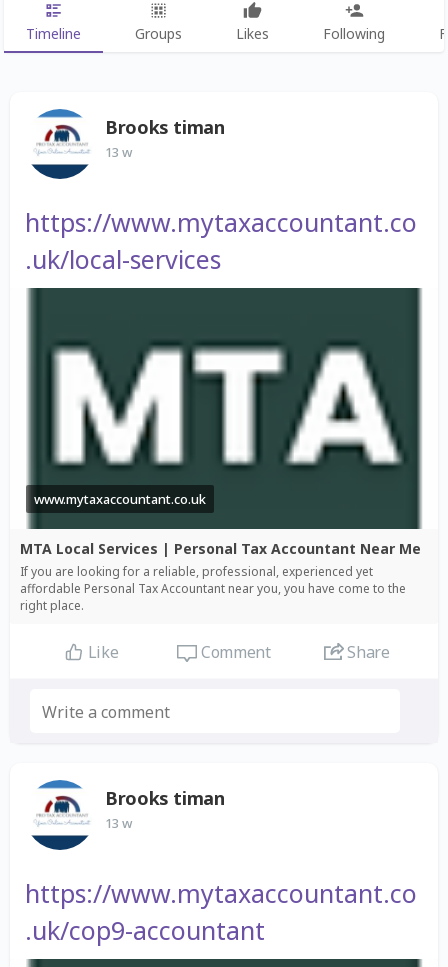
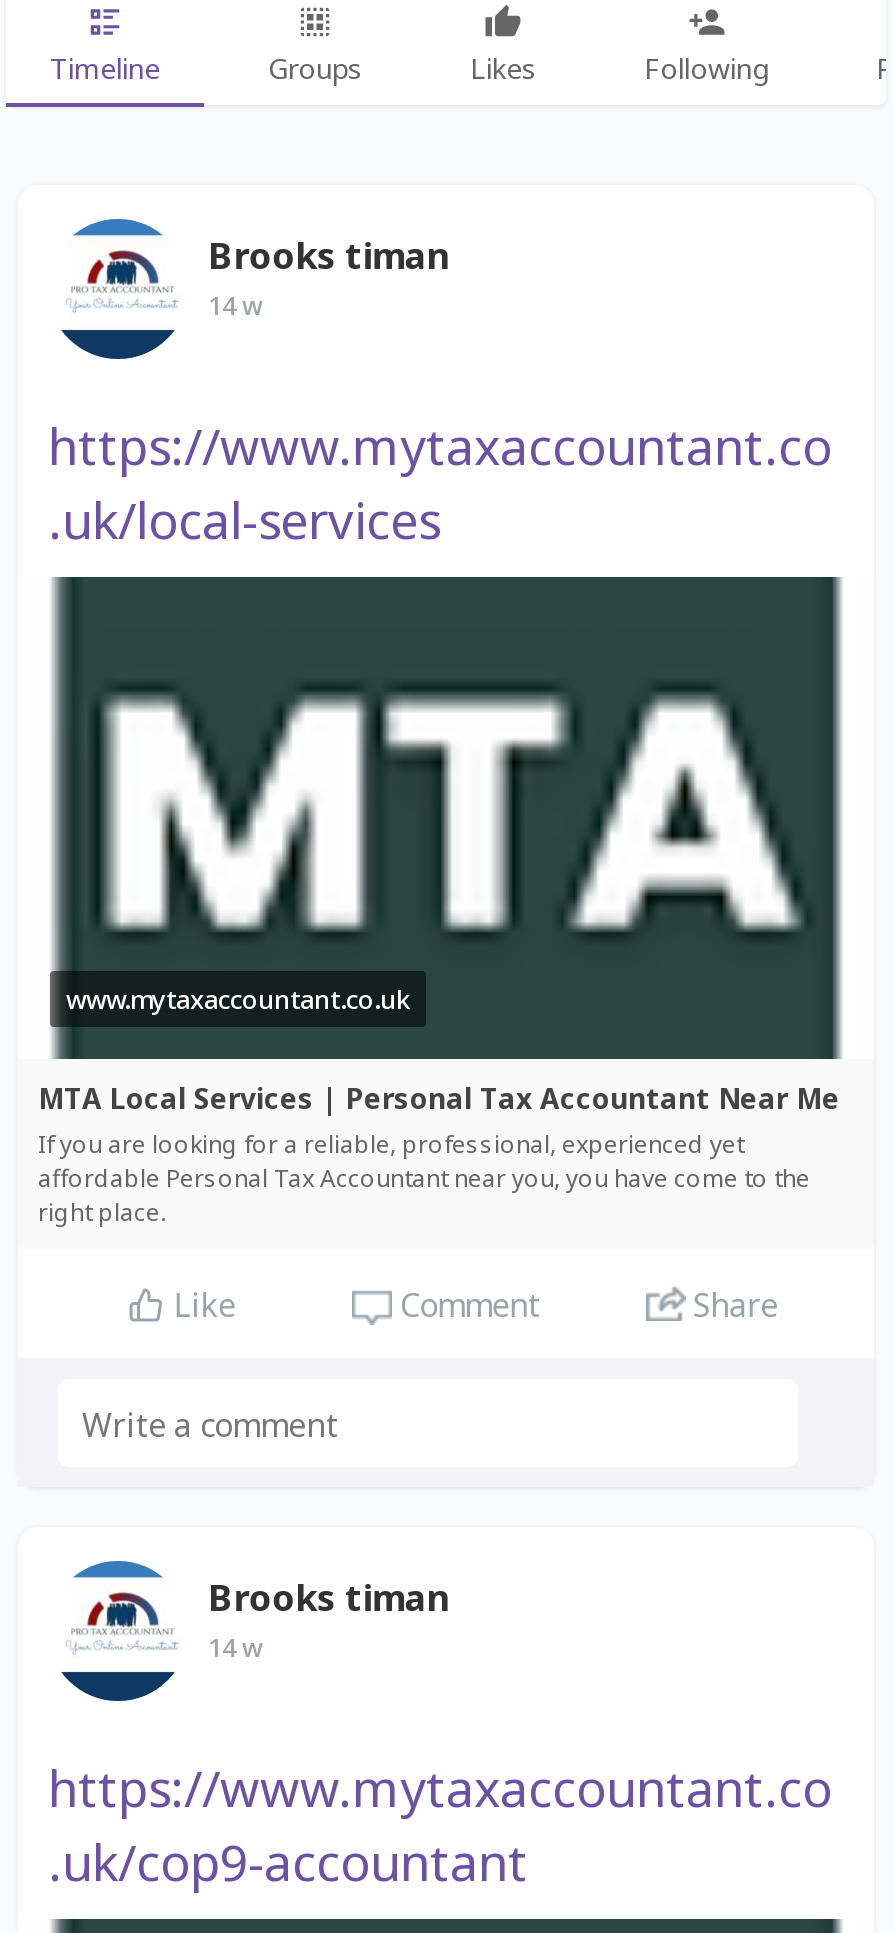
- 13 w
+ 14 w

- 13 w
+ 14 w
